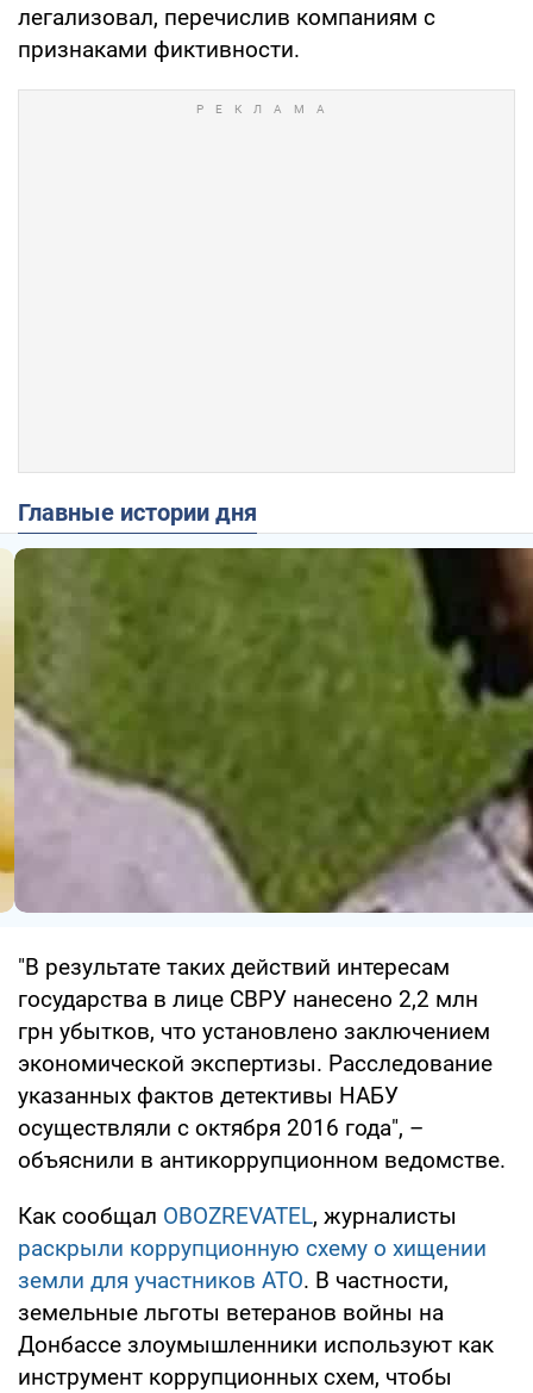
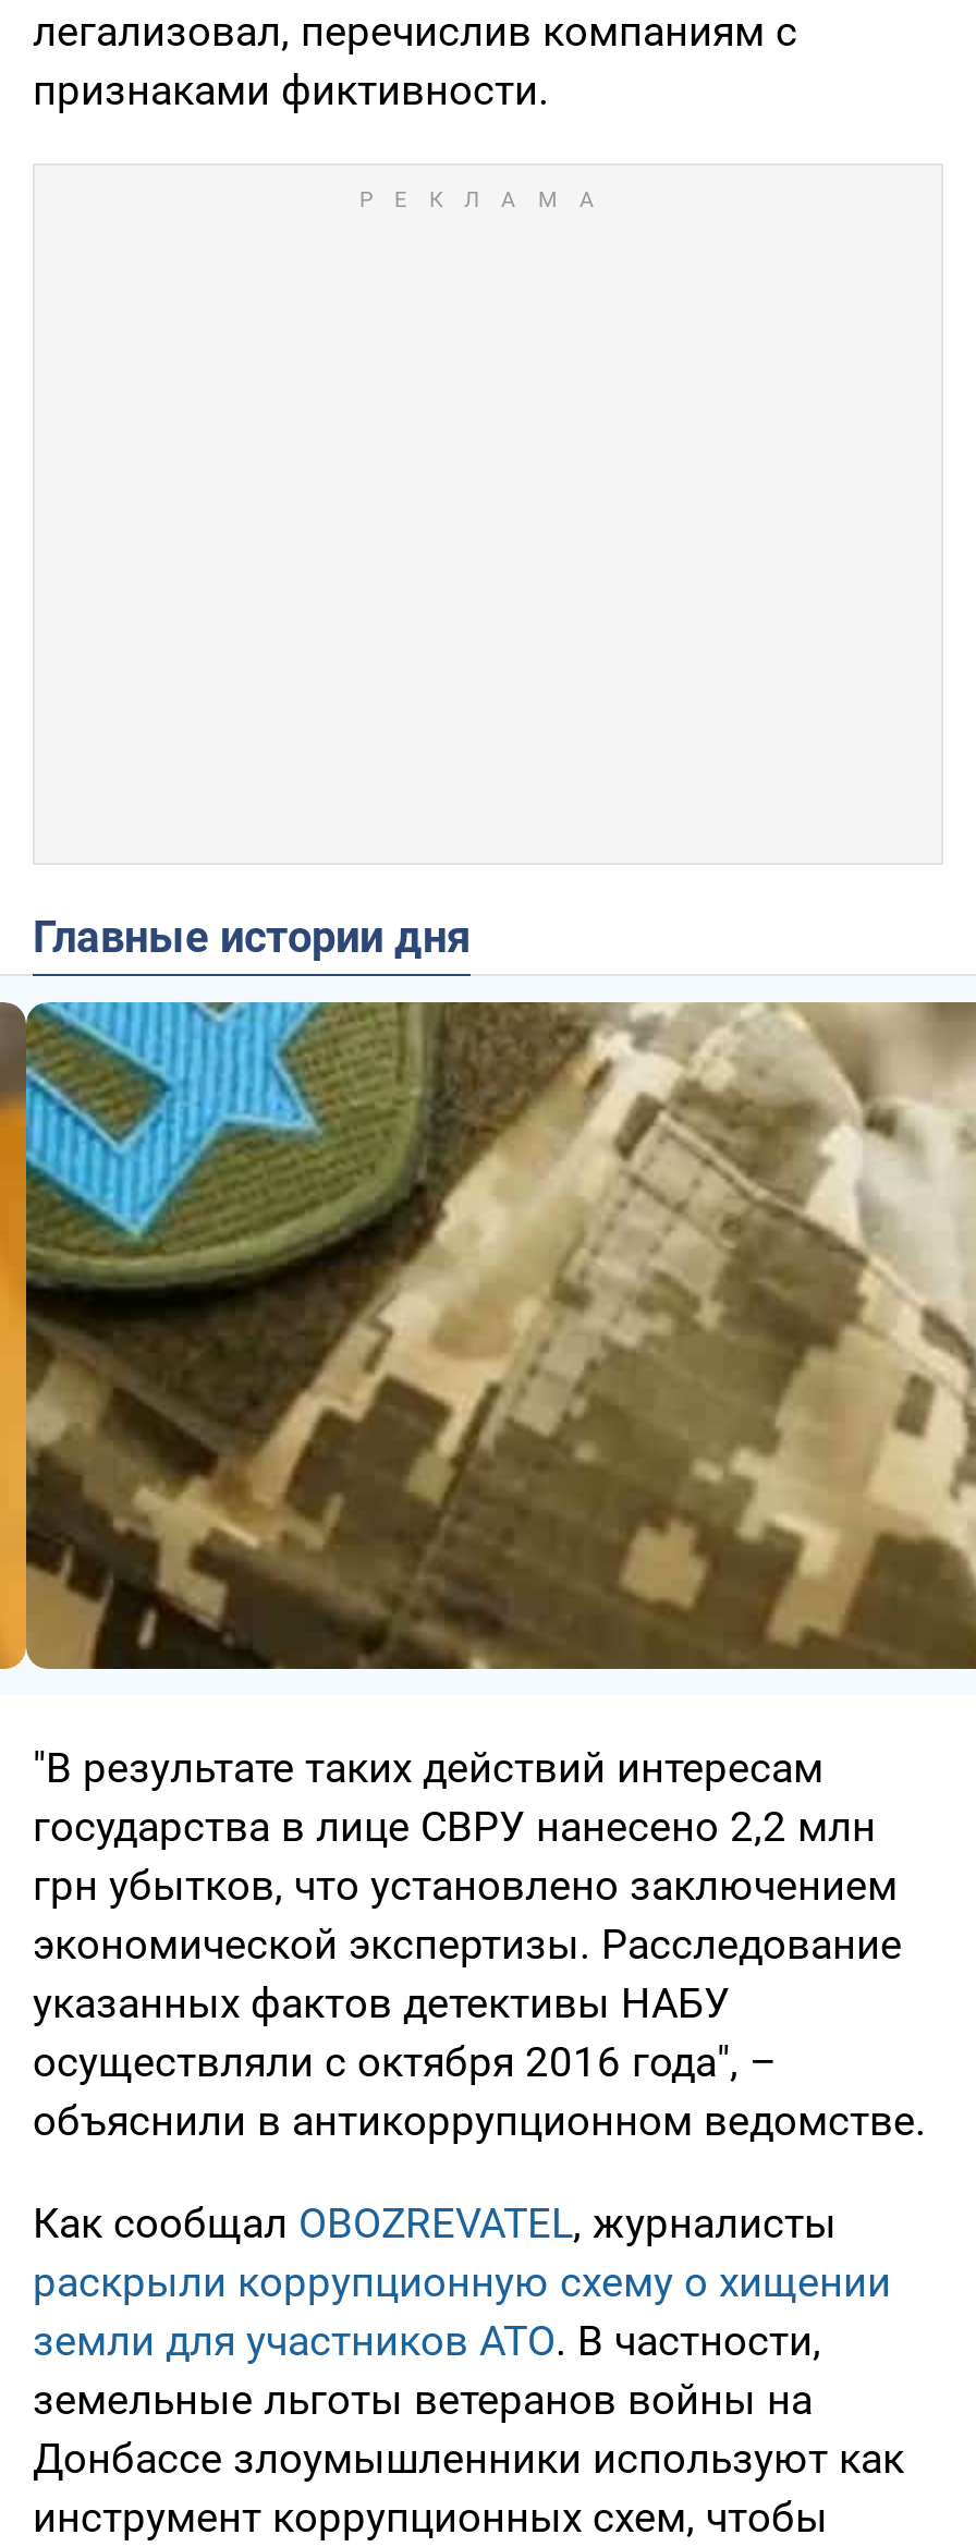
- [image]
+ [image]
